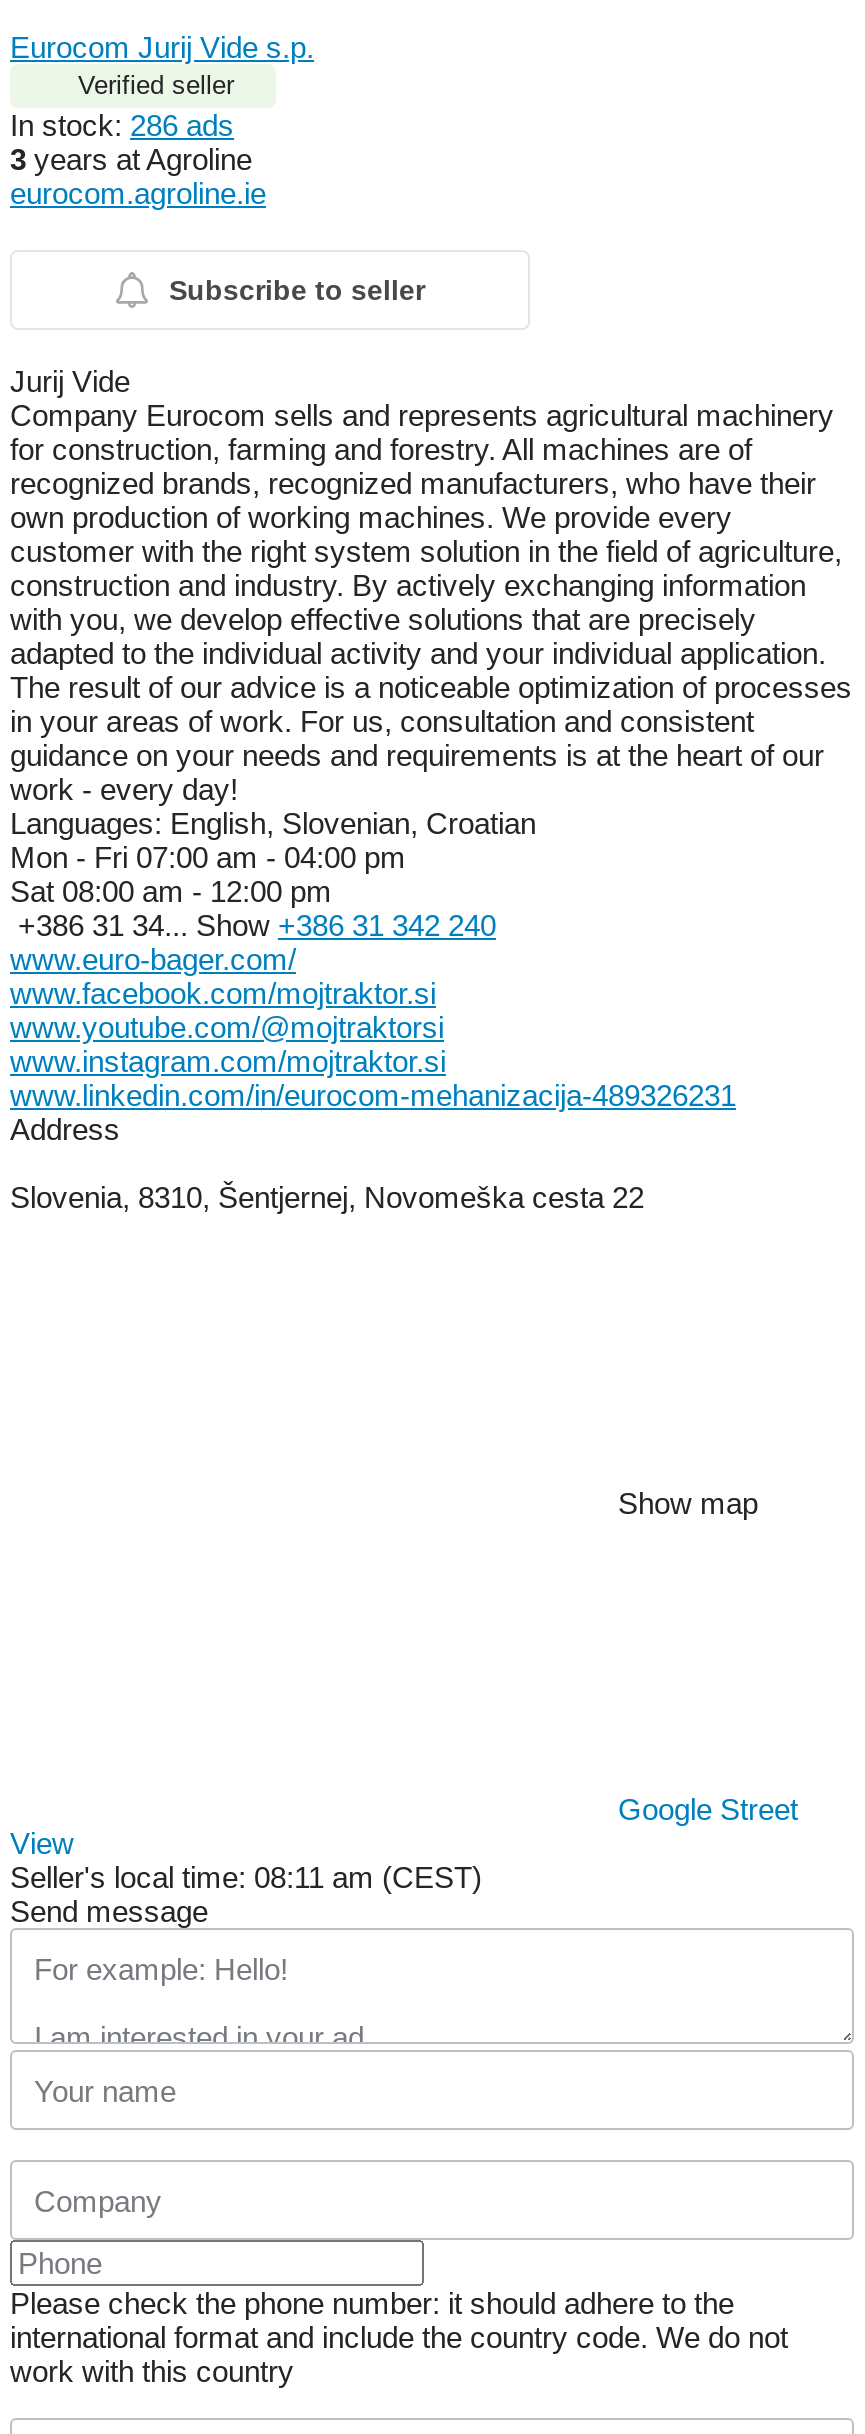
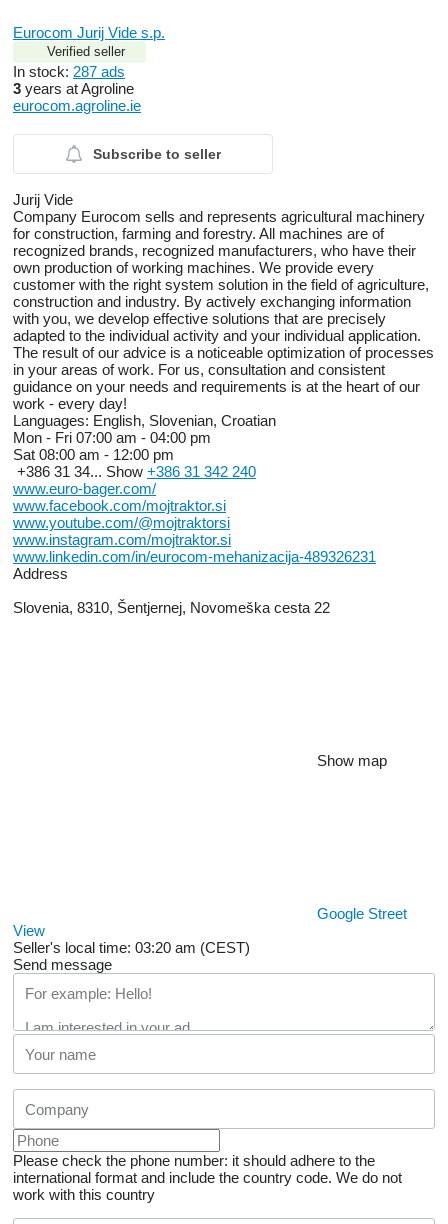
- In stock: 286 ads
+ In stock: 287 ads

- Seller's local time: 08:11 am (CEST)
+ Seller's local time: 03:20 am (CEST)
